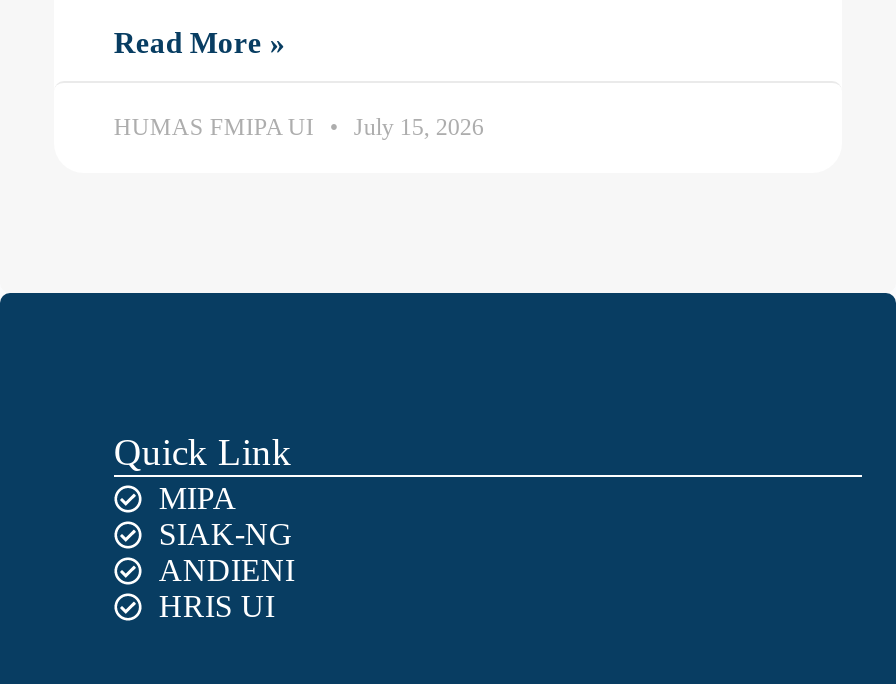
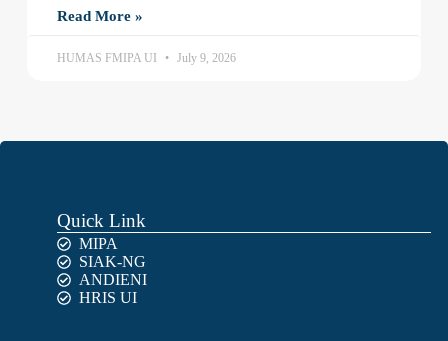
- HUMAS FMIPA UI July 15, 2026
+ HUMAS FMIPA UI July 9, 2026
